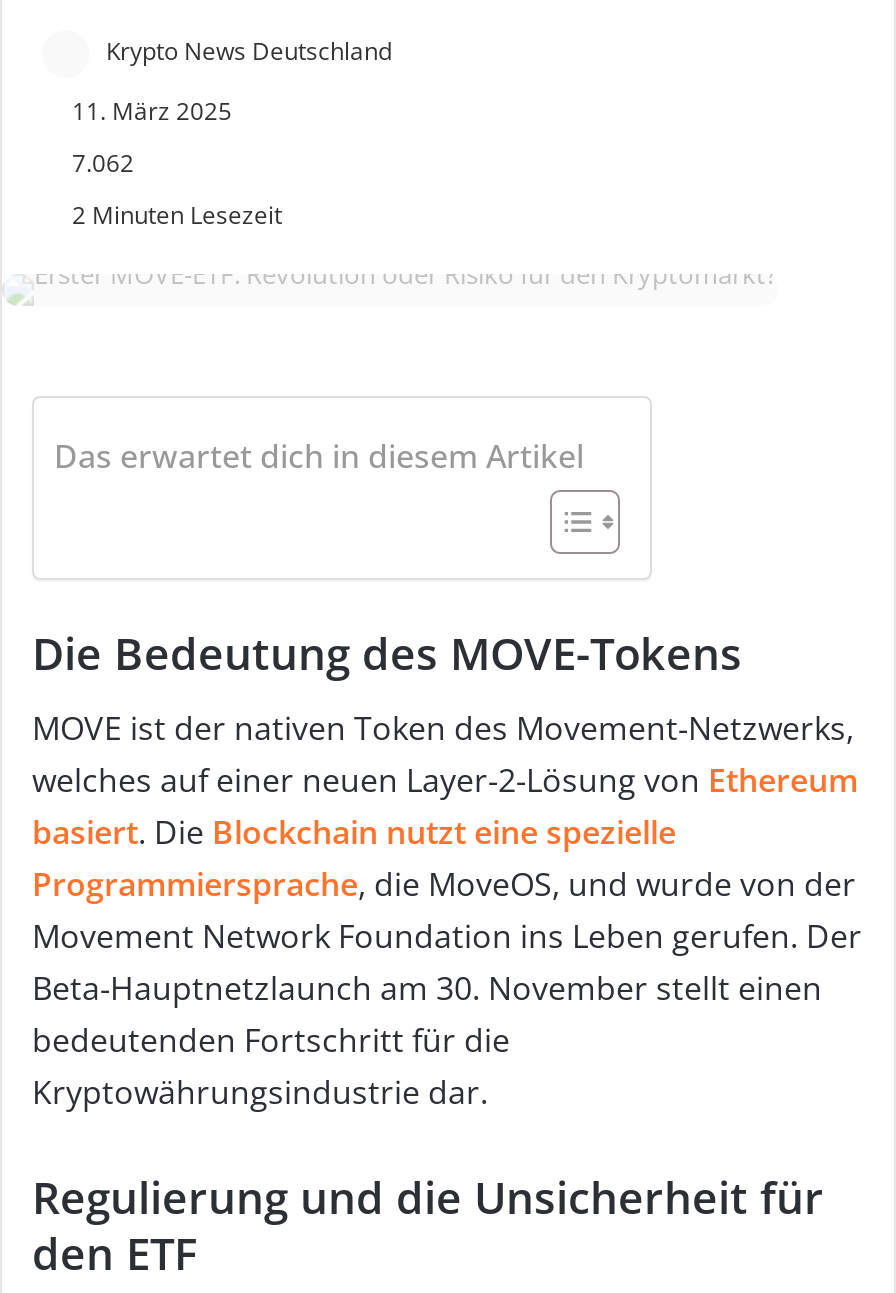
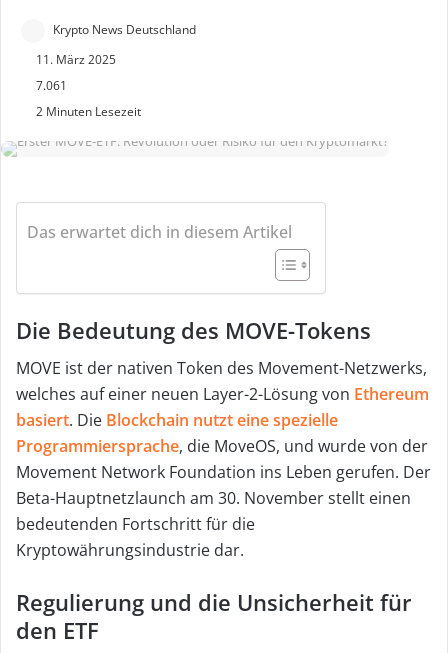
- 7.062
+ 7.061
